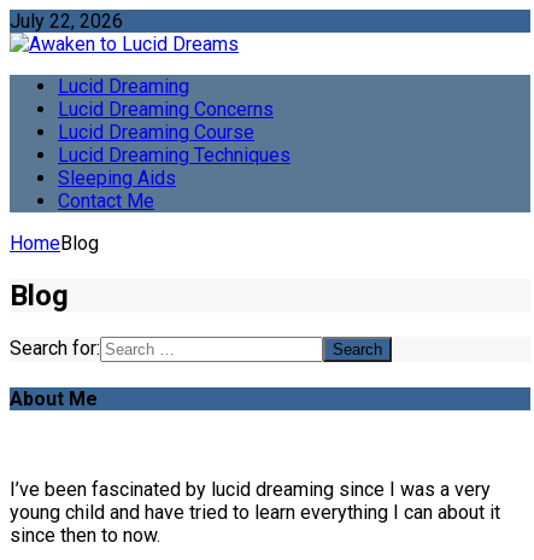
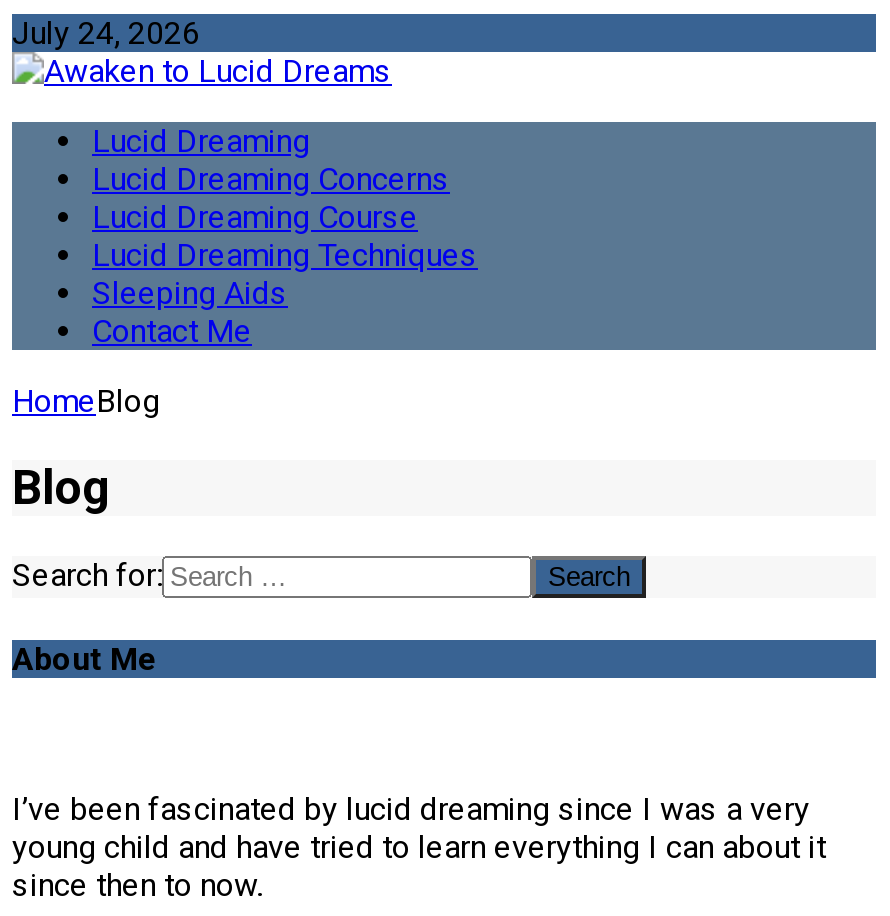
- July 22, 2026
+ July 24, 2026
